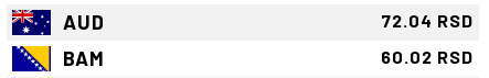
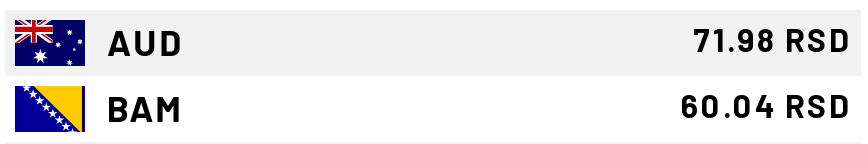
- 72.04 RSD
+ 71.98 RSD

- 60.02 RSD
+ 60.04 RSD
